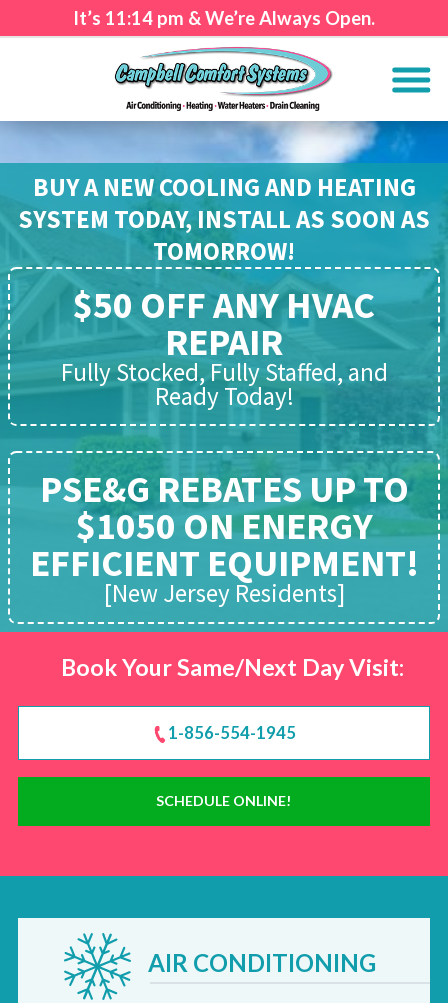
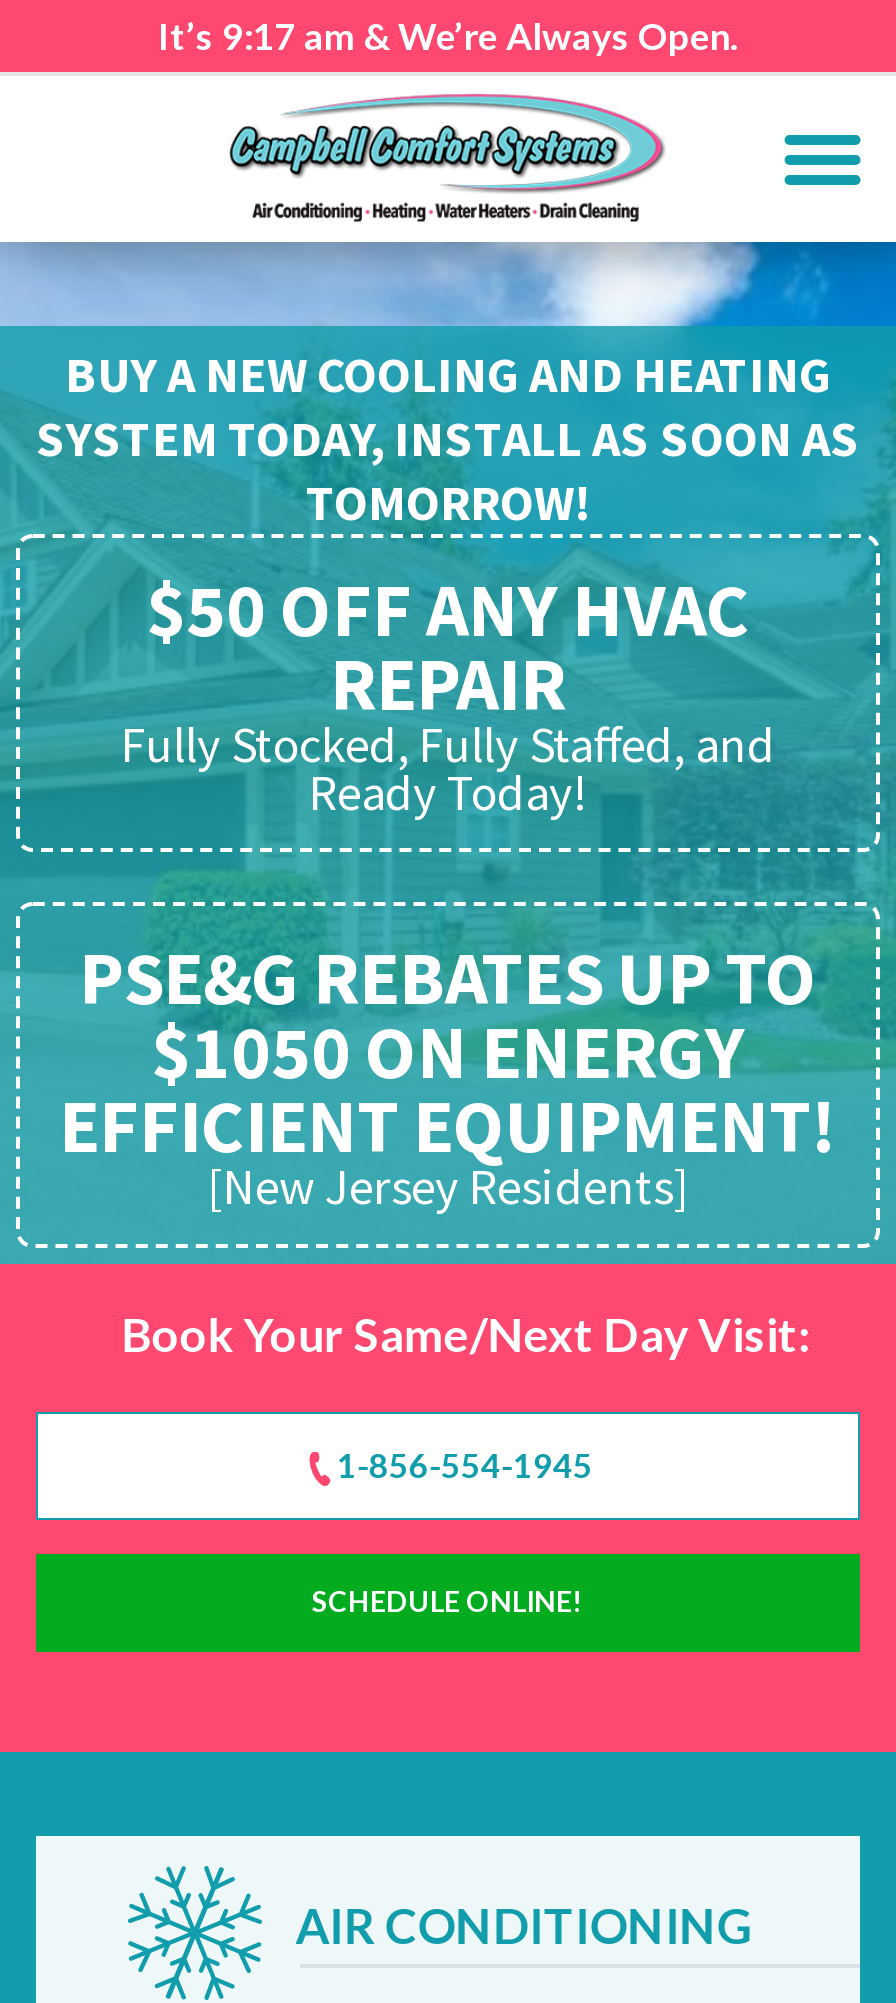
- It’s 11:14 pm & We’re Always Open.
+ It’s 9:17 am & We’re Always Open.
